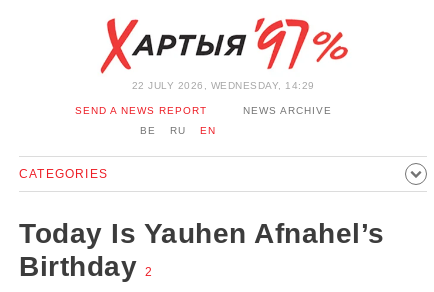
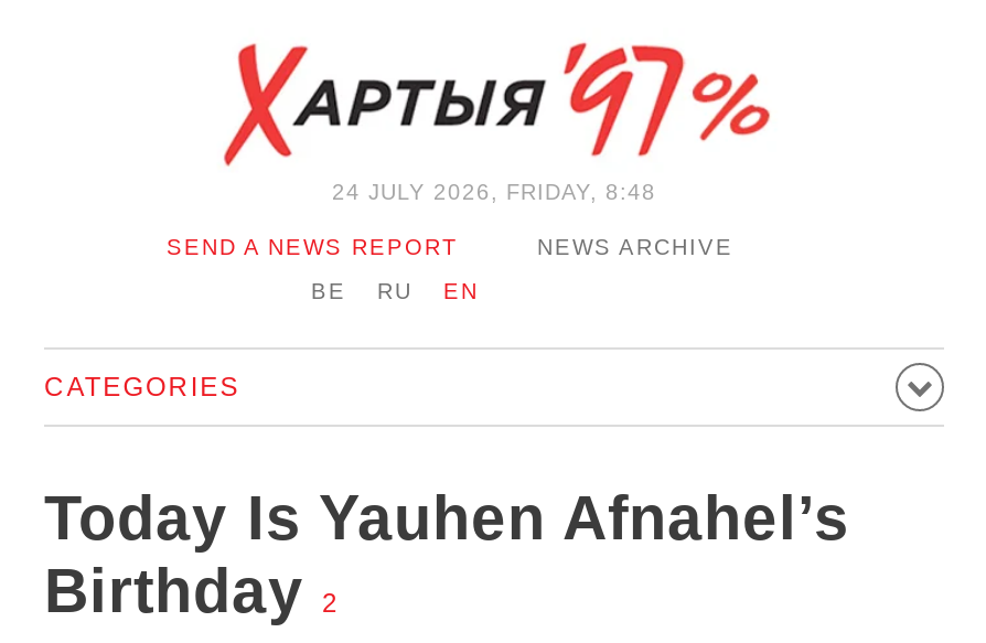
- 22 JULY 2026, WEDNESDAY, 14:29
+ 24 JULY 2026, FRIDAY, 8:48
